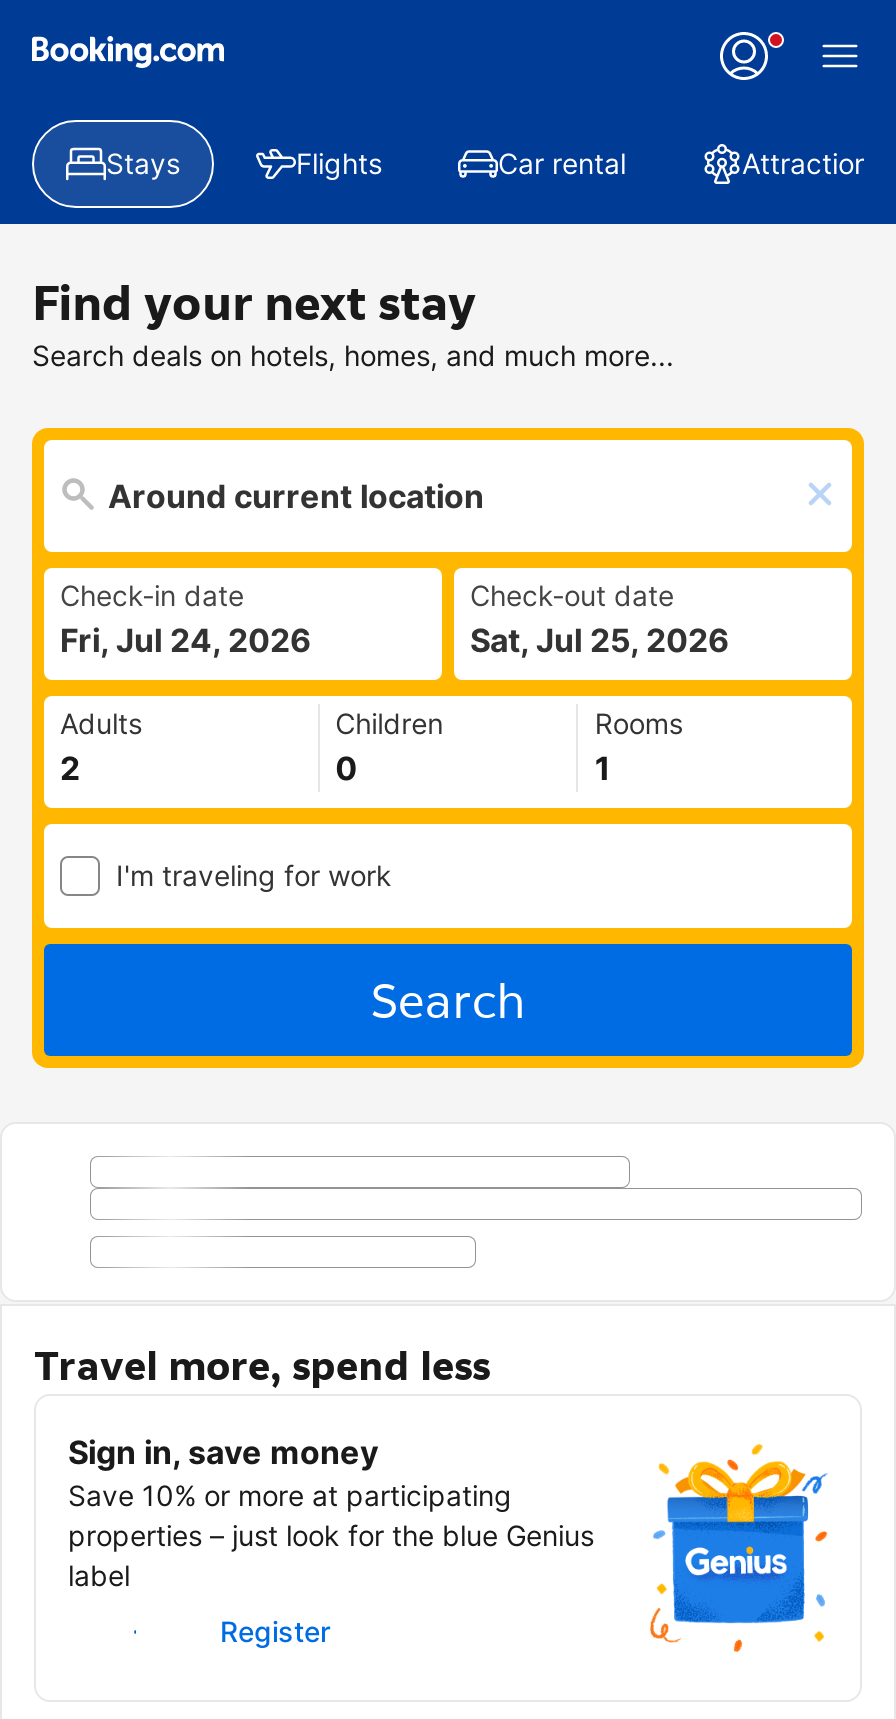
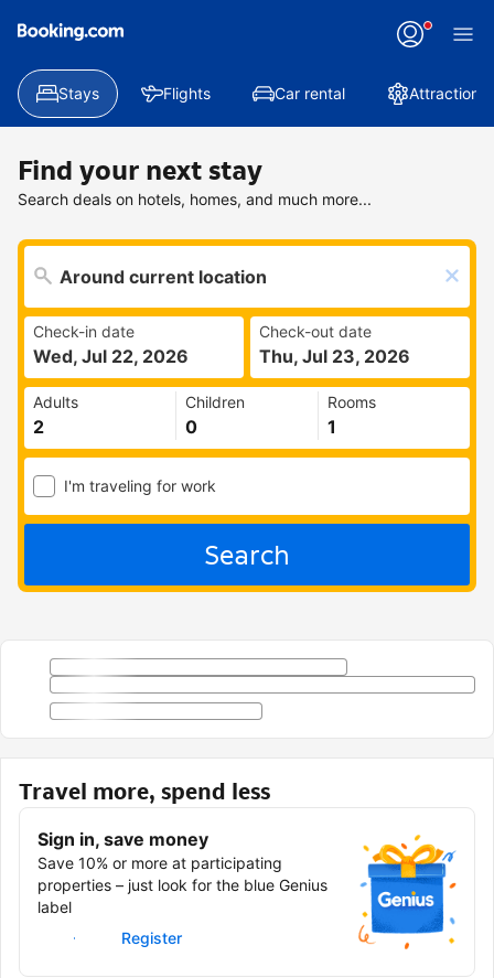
- Fri, Jul 24, 2026
+ Wed, Jul 22, 2026

- Sat, Jul 25, 2026
+ Thu, Jul 23, 2026
